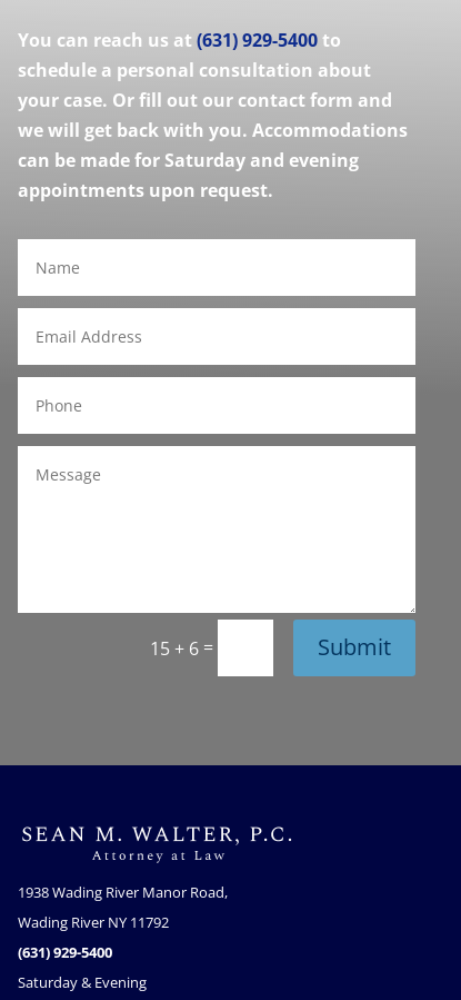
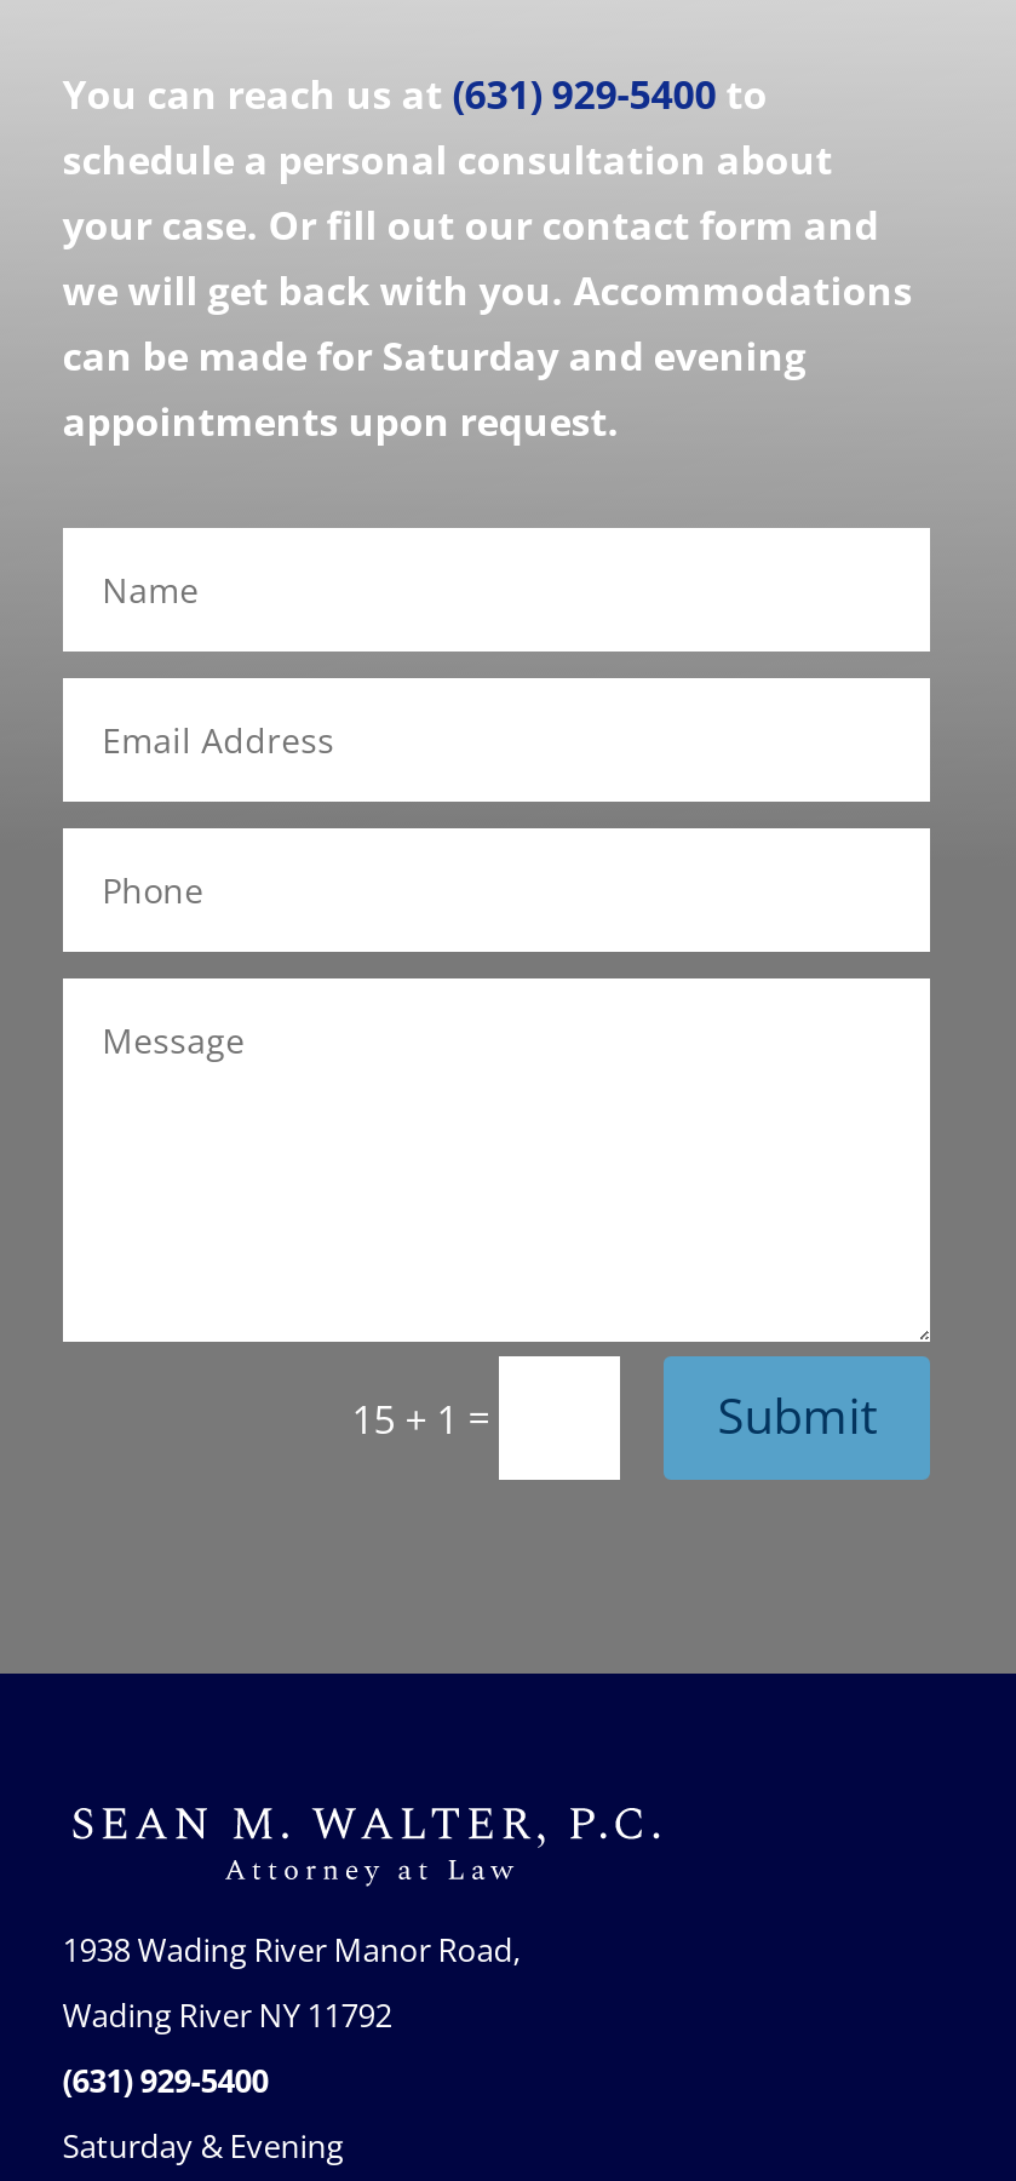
- 15 + 6 =
+ 15 + 1 =
